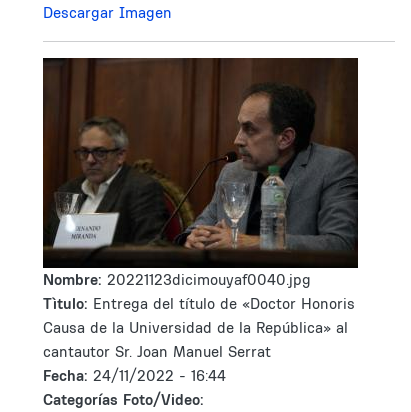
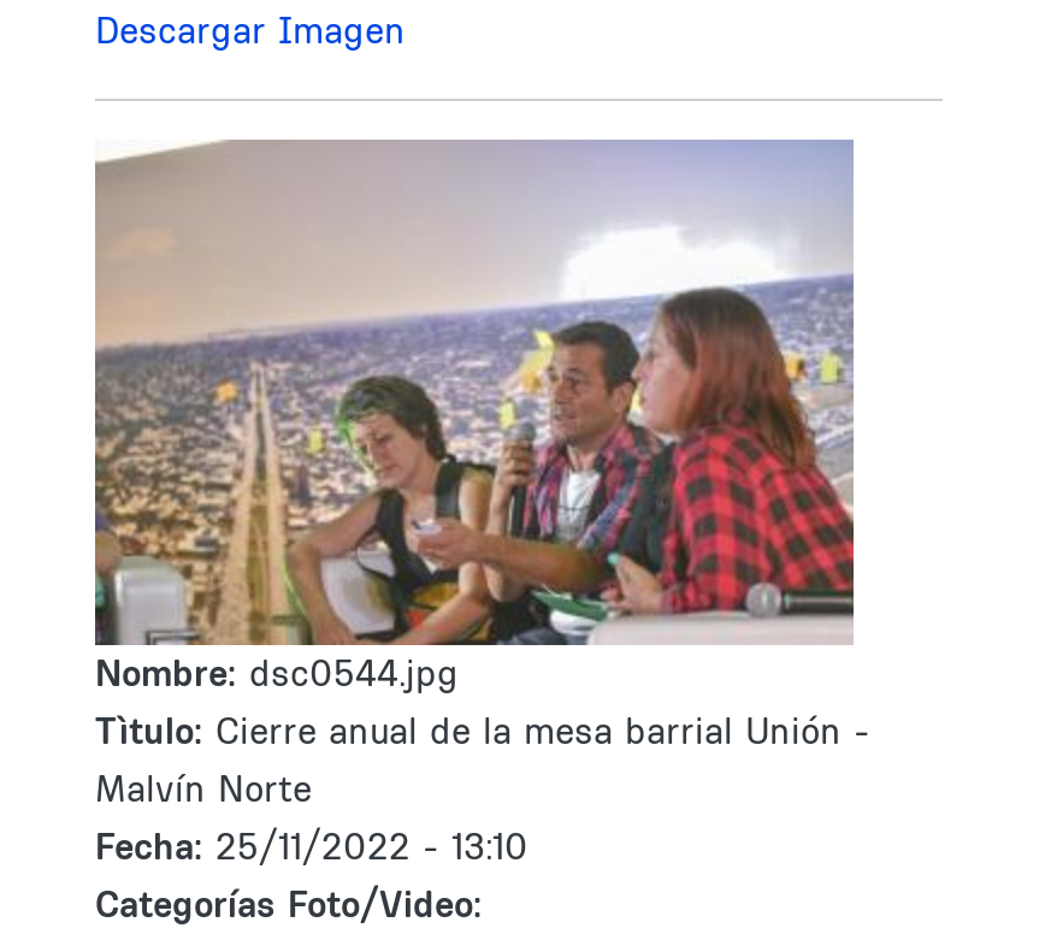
- [image]
- Nombre: 20221123dicimouyaf0040.jpg
- Tìtulo: Entrega del título de «Doctor Honoris
- Causa de la Universidad de la República» al
- cantautor Sr. Joan Manuel Serrat
- Fecha: 24/11/2022 - 16:44
+ [image]
+ Nombre: dsc0544.jpg
+ Tìtulo: Cierre anual de la mesa barrial Unión -
+ Malvín Norte
+ Fecha: 25/11/2022 - 13:10
